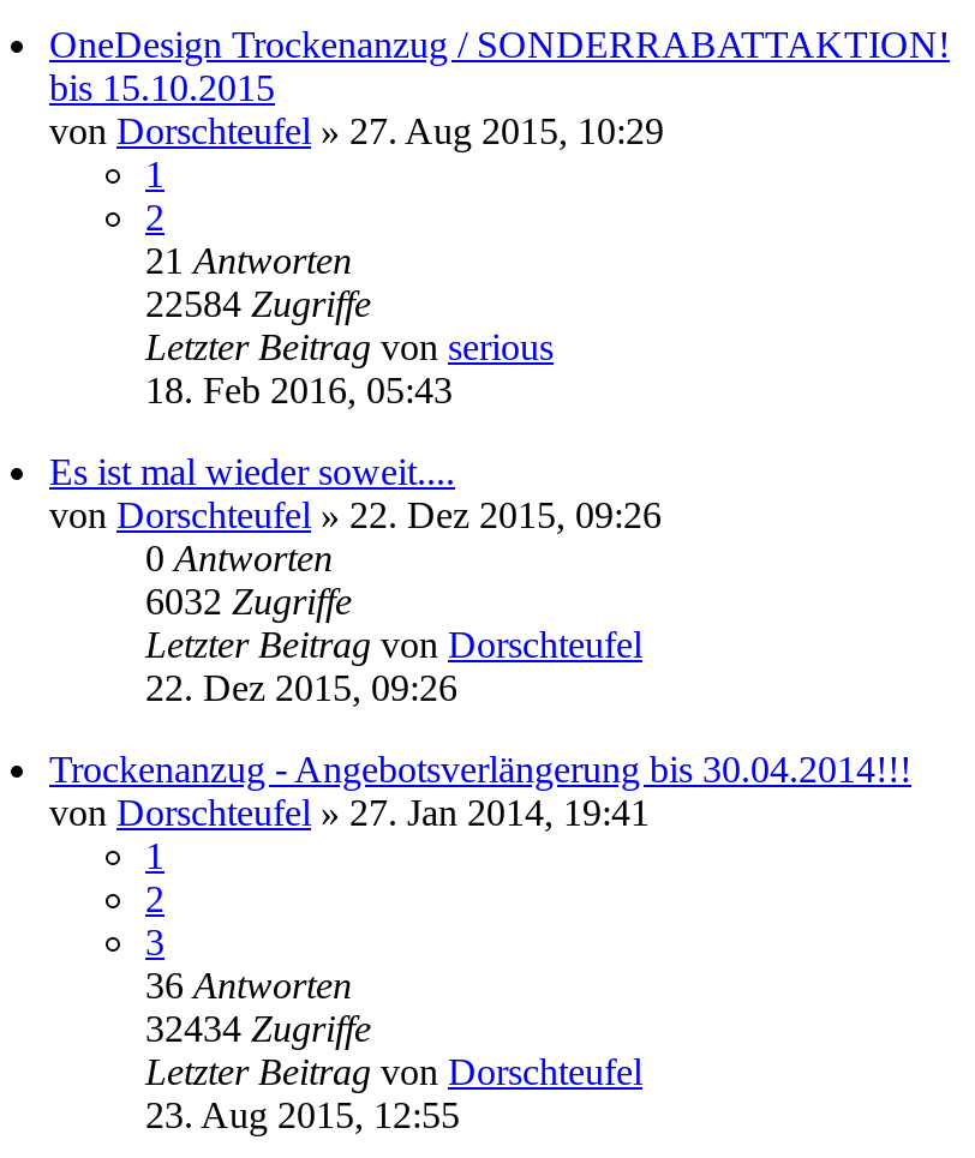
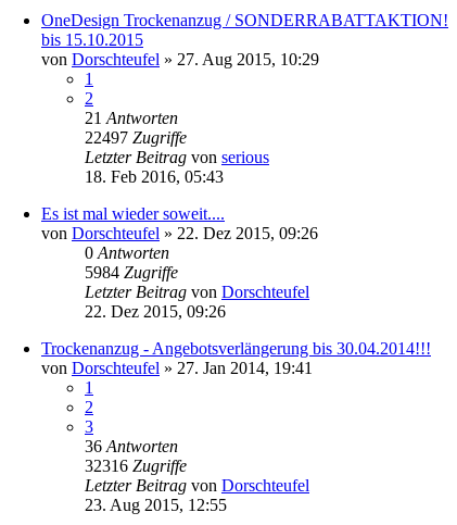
- 22584 Zugriffe
+ 22497 Zugriffe

- 6032 Zugriffe
+ 5984 Zugriffe

- 32434 Zugriffe
+ 32316 Zugriffe
